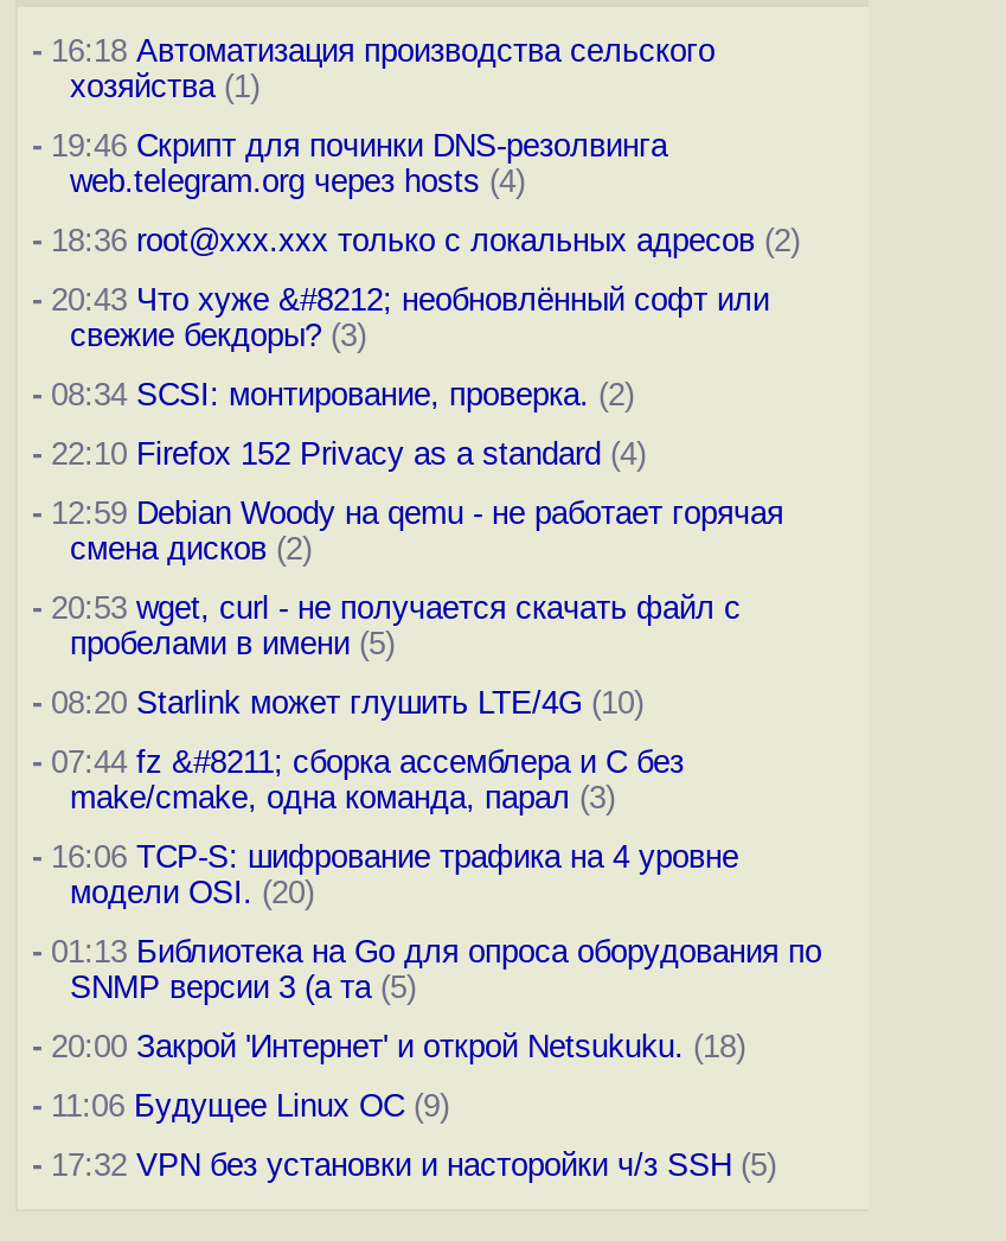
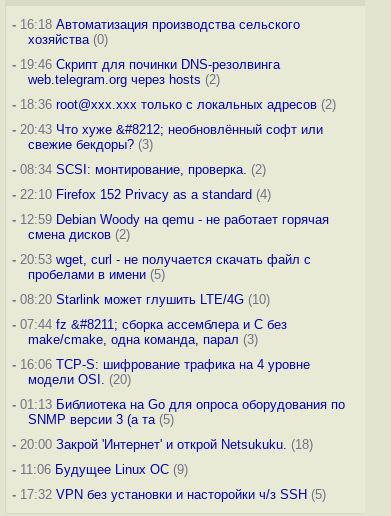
- хозяйства (1)
+ хозяйства (0)

- web.telegram.org через hosts (4)
+ web.telegram.org через hosts (2)
